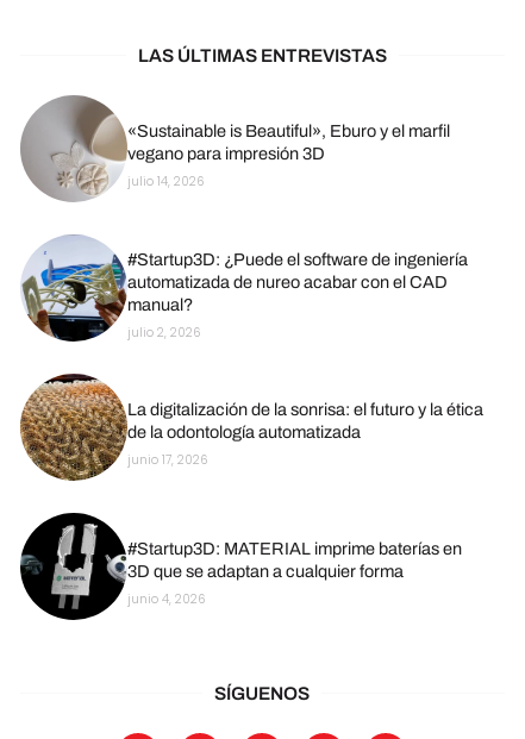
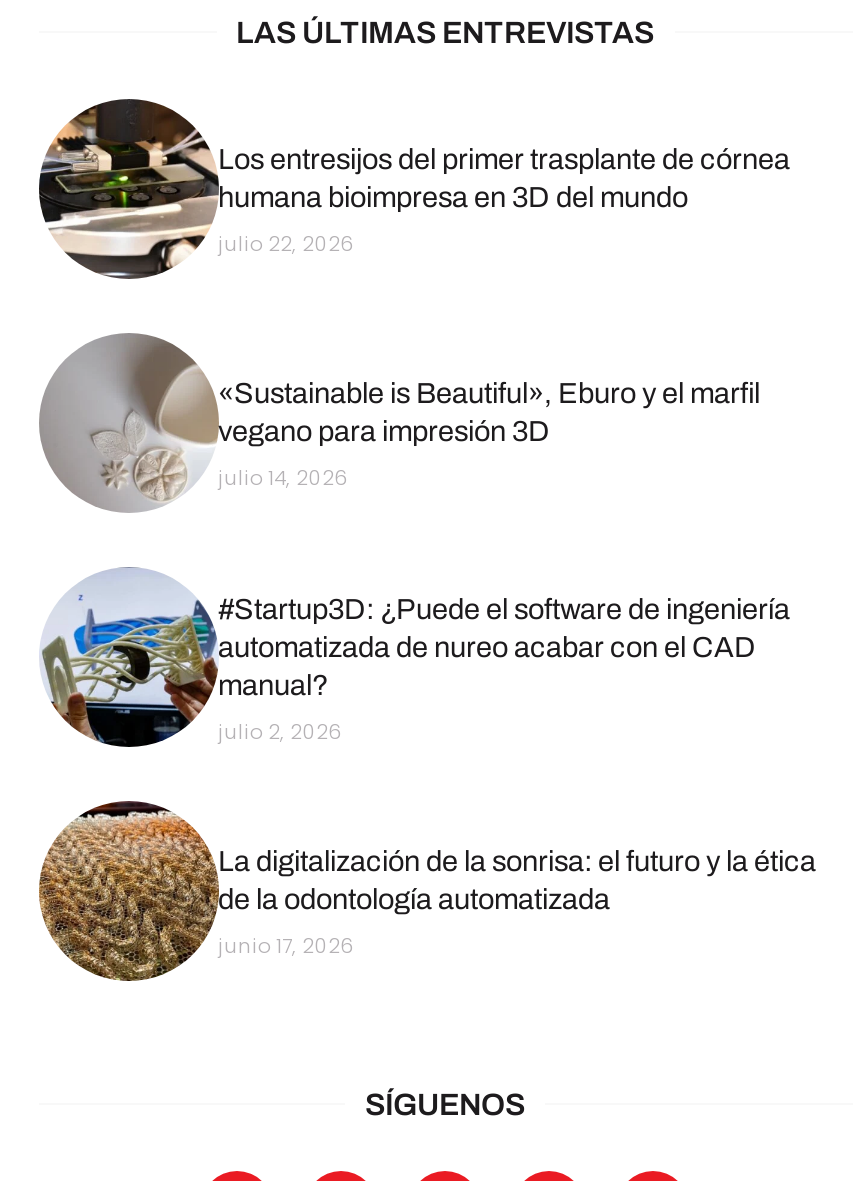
+ [image]
+ Los entresijos del primer trasplante de córnea
+ humana bioimpresa en 3D del mundo
+ julio 22, 2026

moved down: [image] | «Sustainable is Beautiful», Eburo y el marfil | vegano para impresión 3D | ... | de la odontología automatizada | junio 17, 2026

- [image]
- #Startup3D: MATERIAL imprime baterías en
- 3D que se adaptan a cualquier forma
- junio 4, 2026
